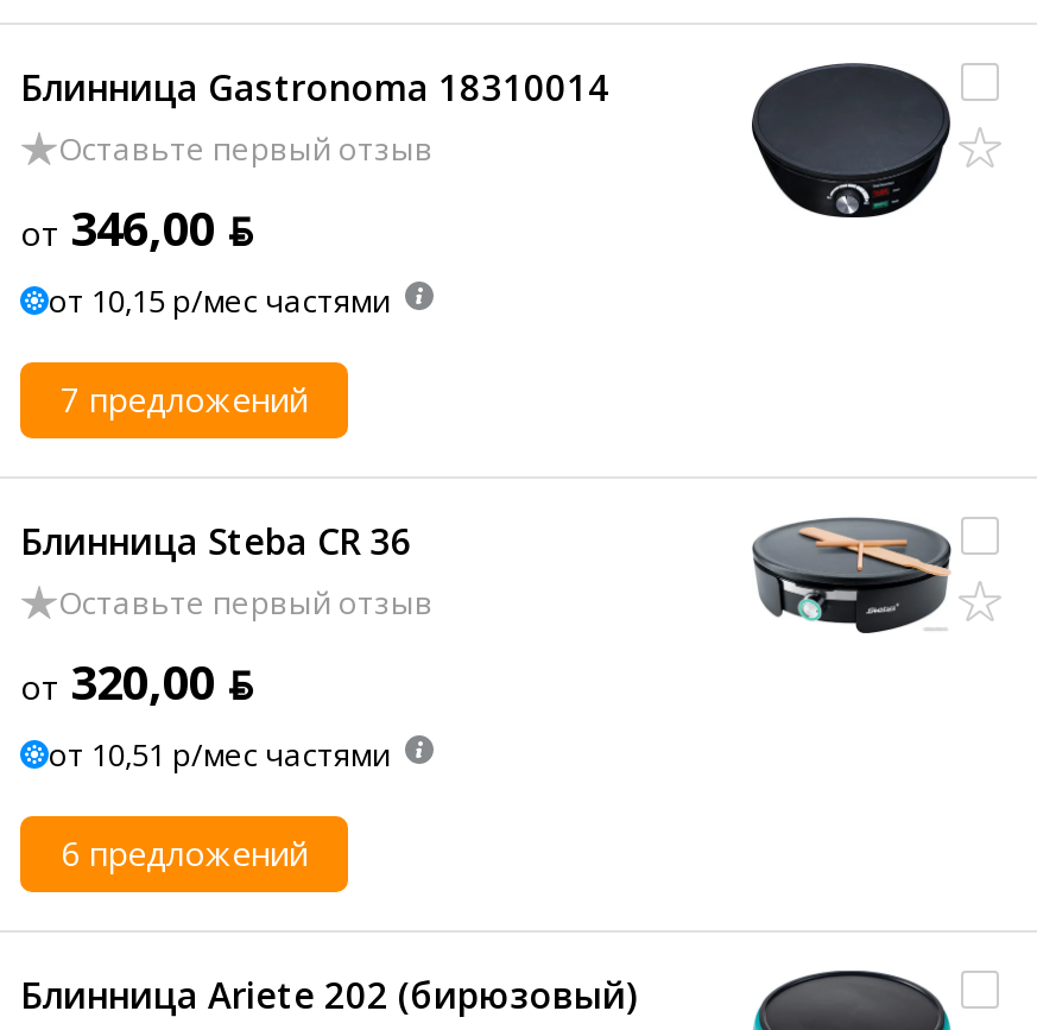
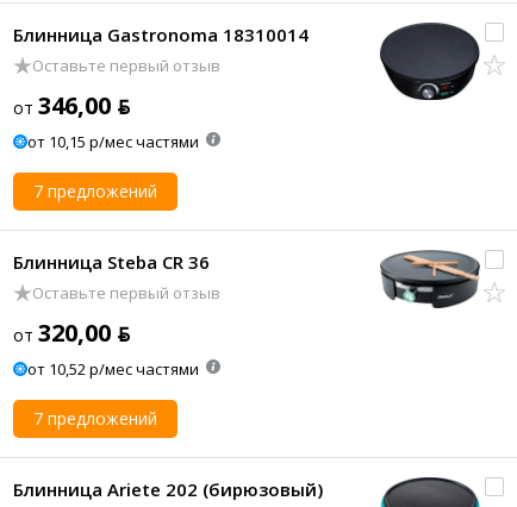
- от 10,51 р/мес частями
+ от 10,52 р/мес частями

- 6 предложений
+ 7 предложений
